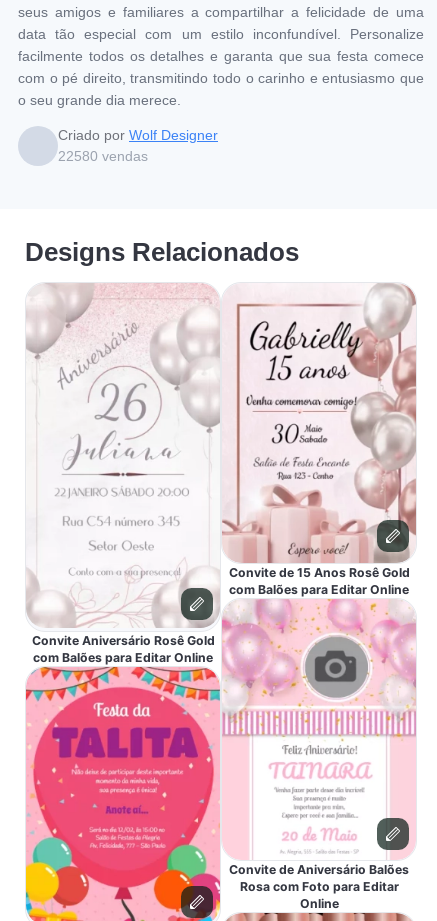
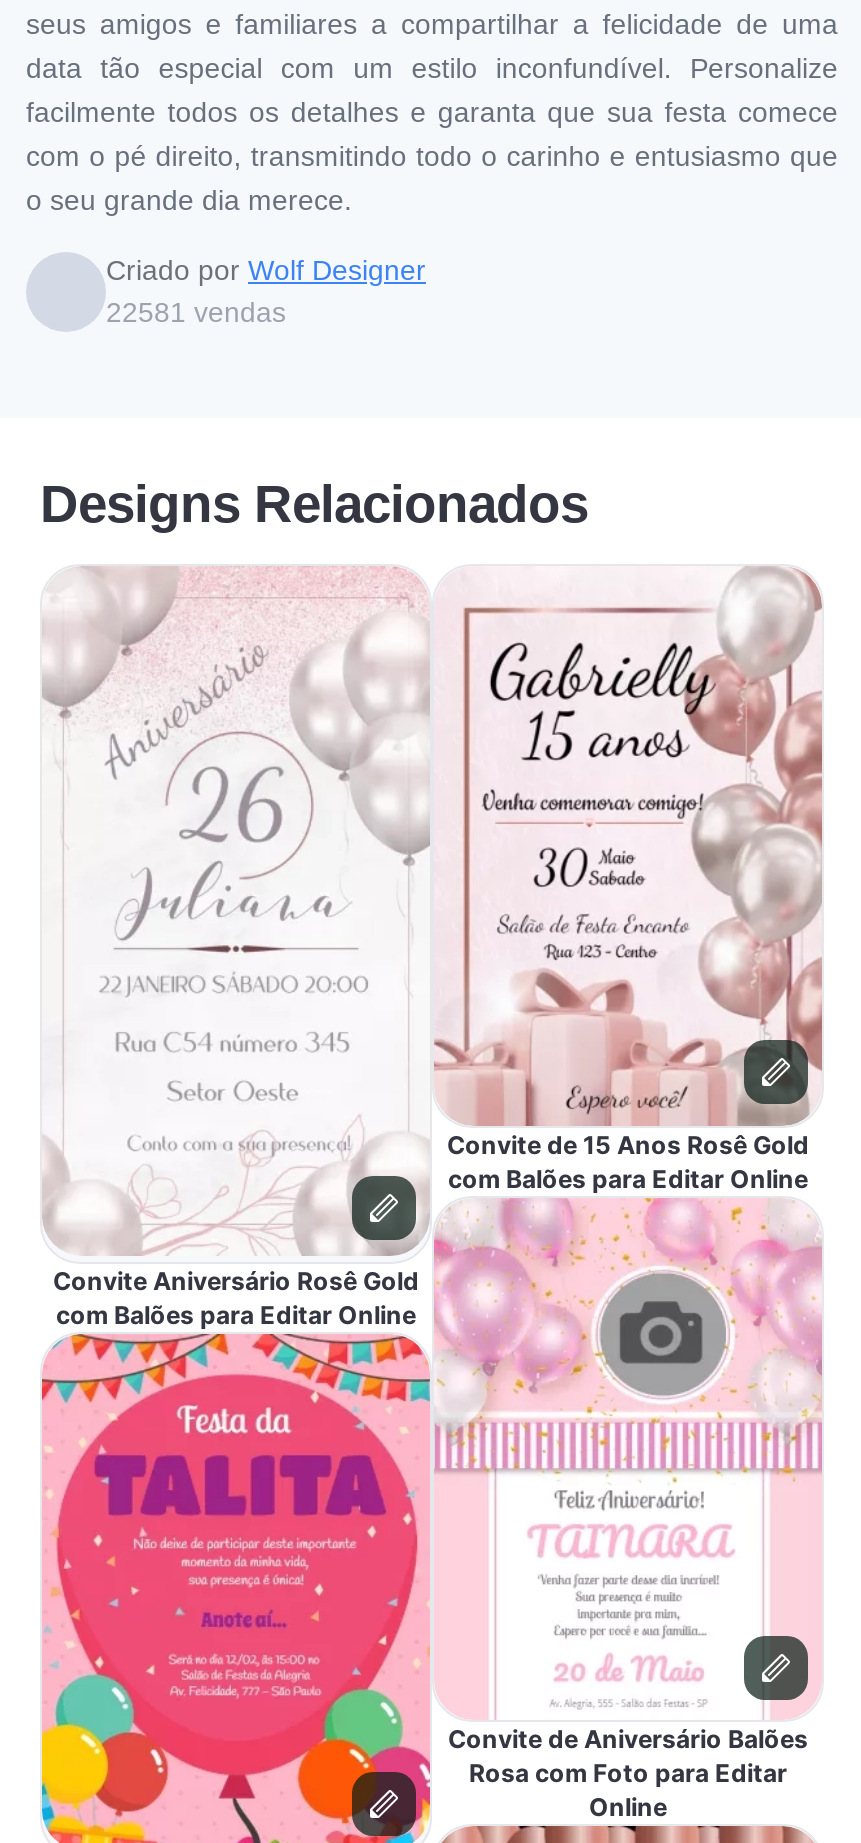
- 22580 vendas
+ 22581 vendas
